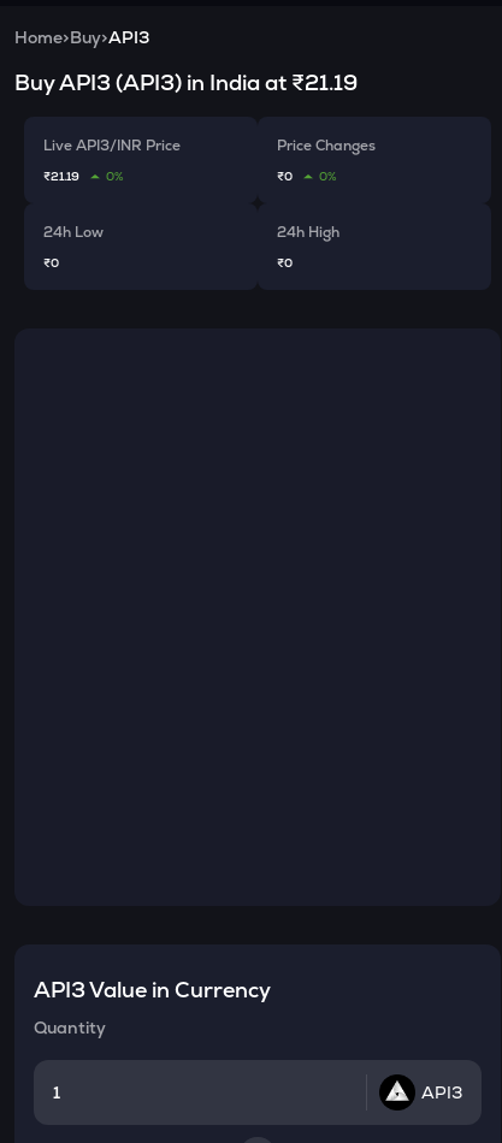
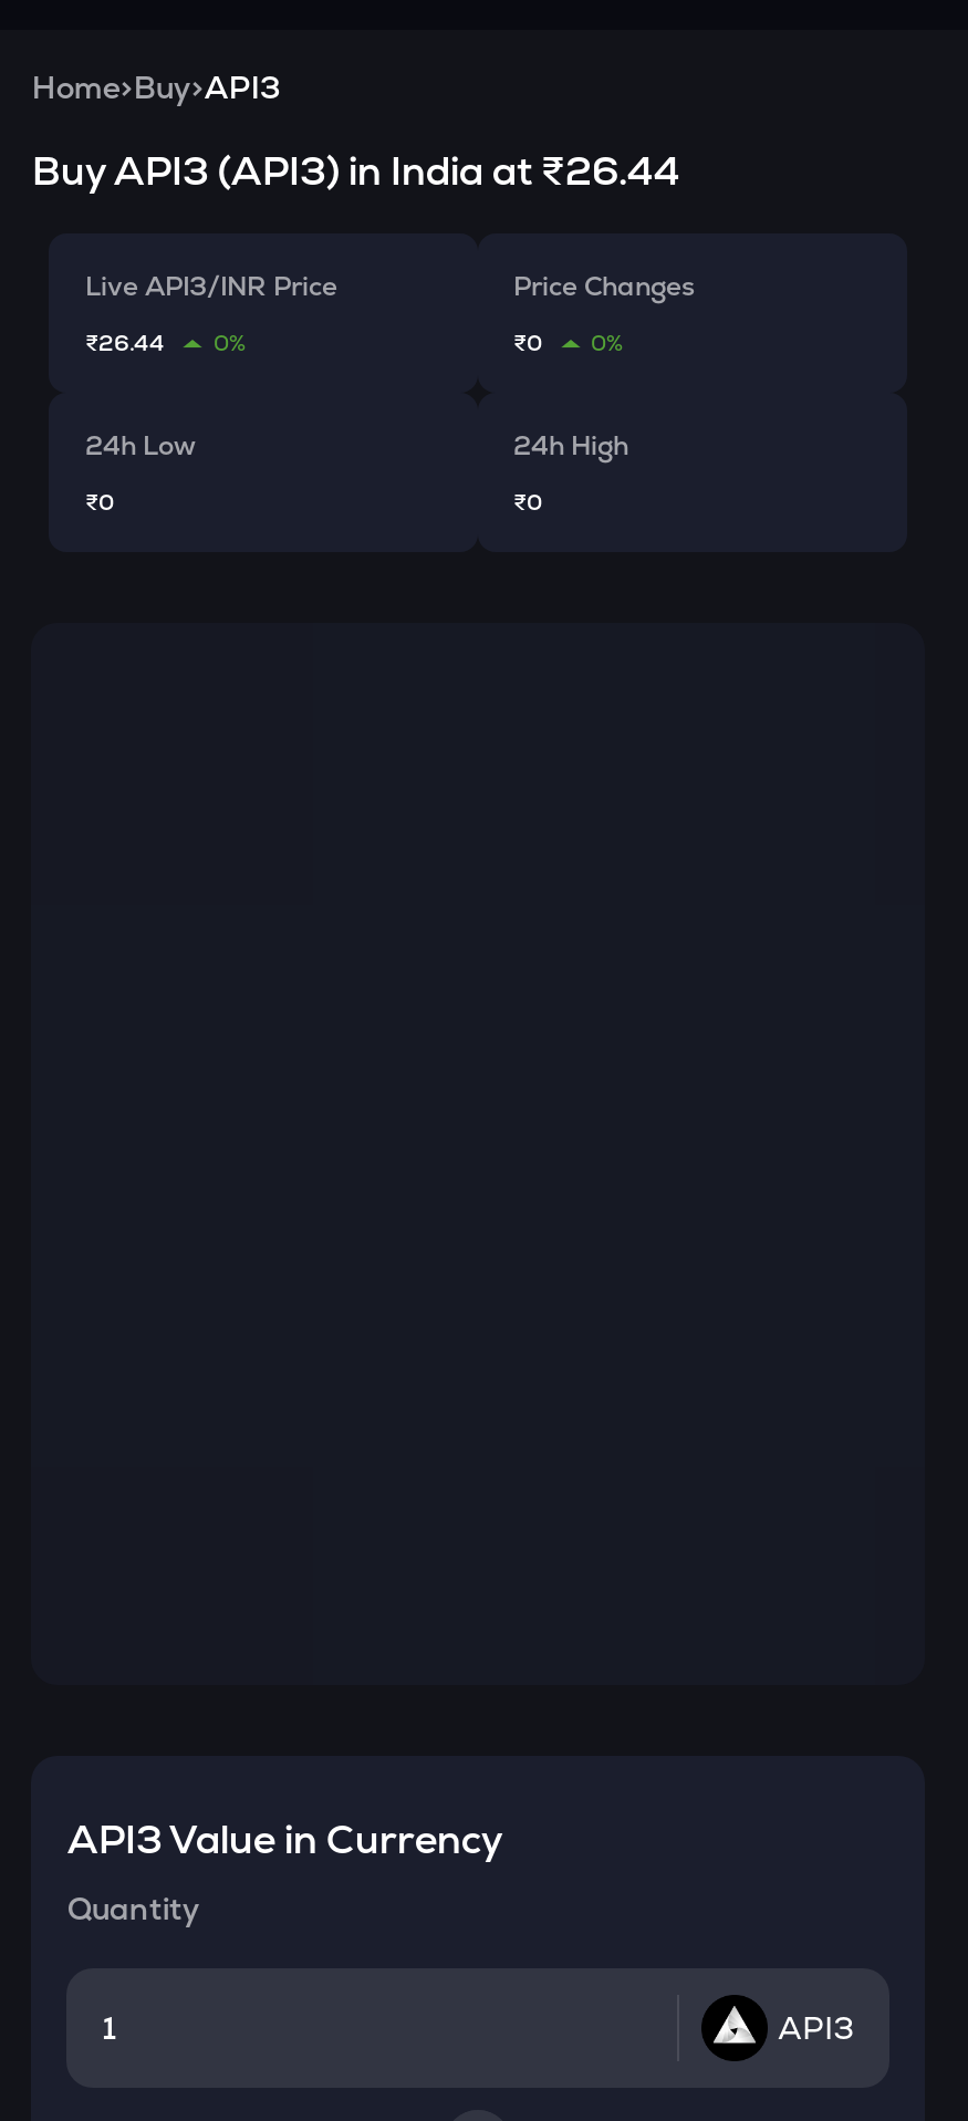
- BuyAPI3 (API3) in India at ₹21.19
+ BuyAPI3 (API3) in India at ₹26.44

- ₹21.19 0%
+ ₹26.44 0%
